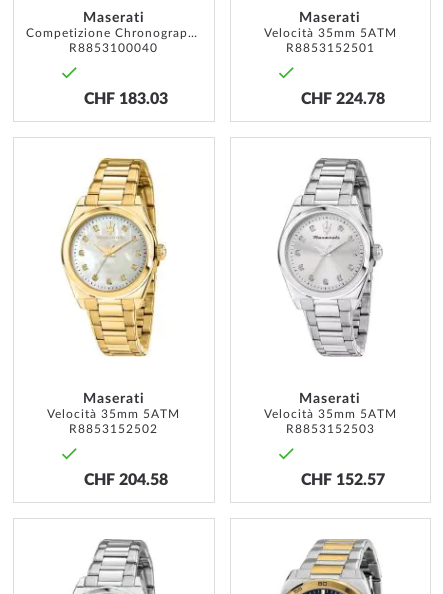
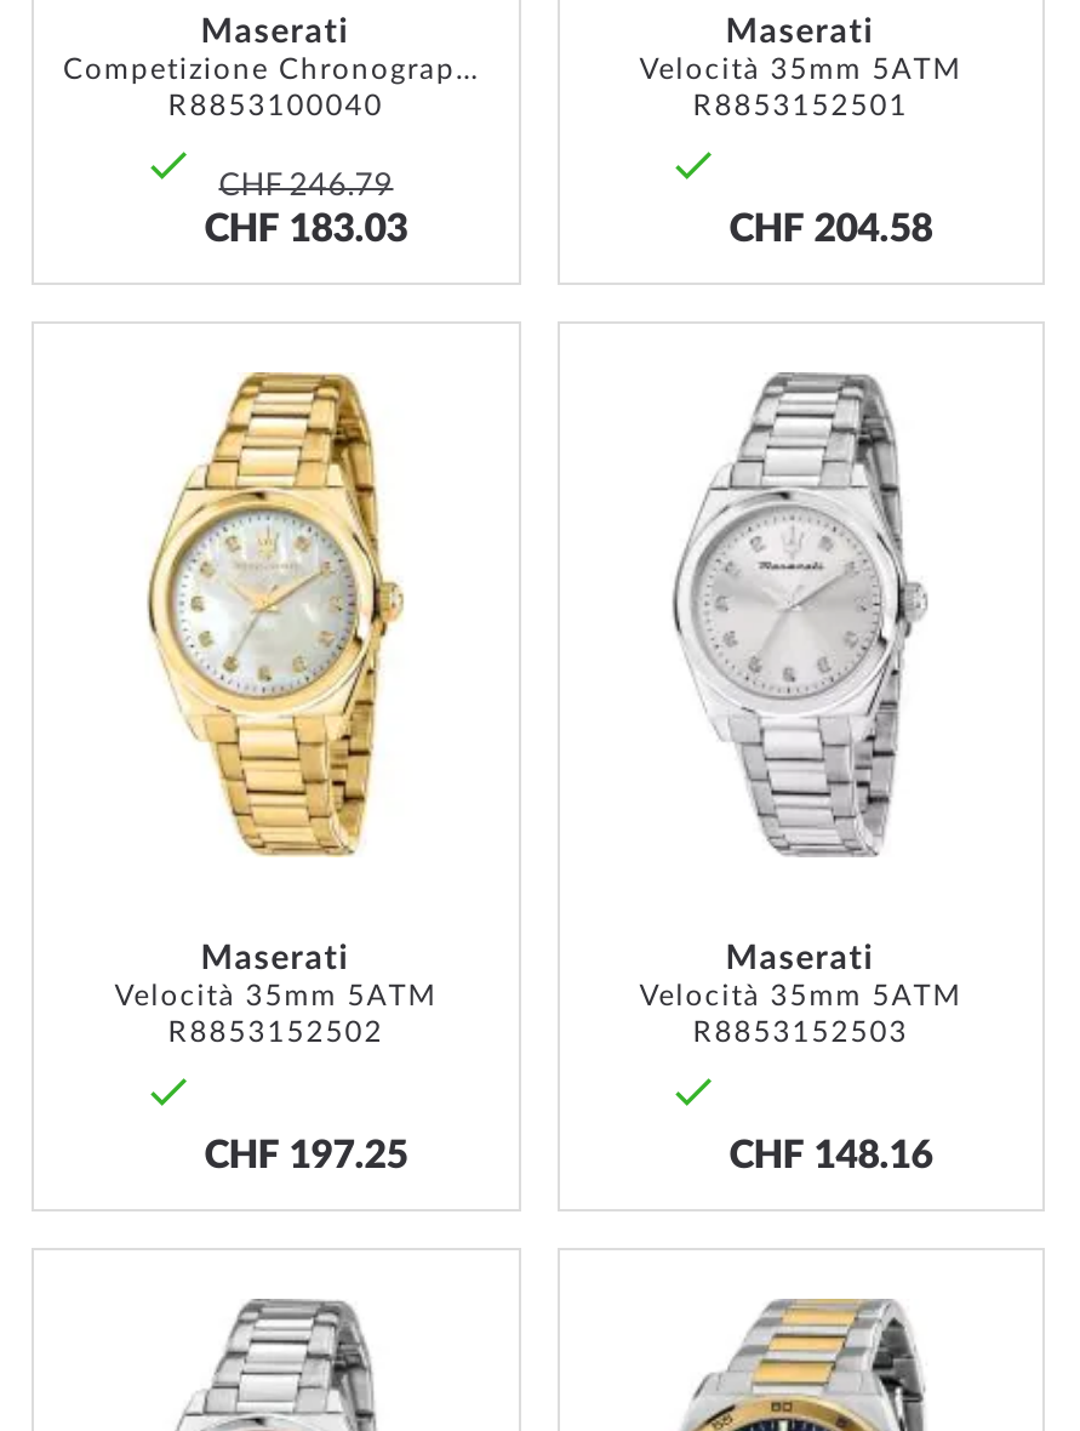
+ CHF 246.79

- CHF 224.78
+ CHF 204.58

- CHF 204.58
+ CHF 197.25

- CHF 152.57
+ CHF 148.16
